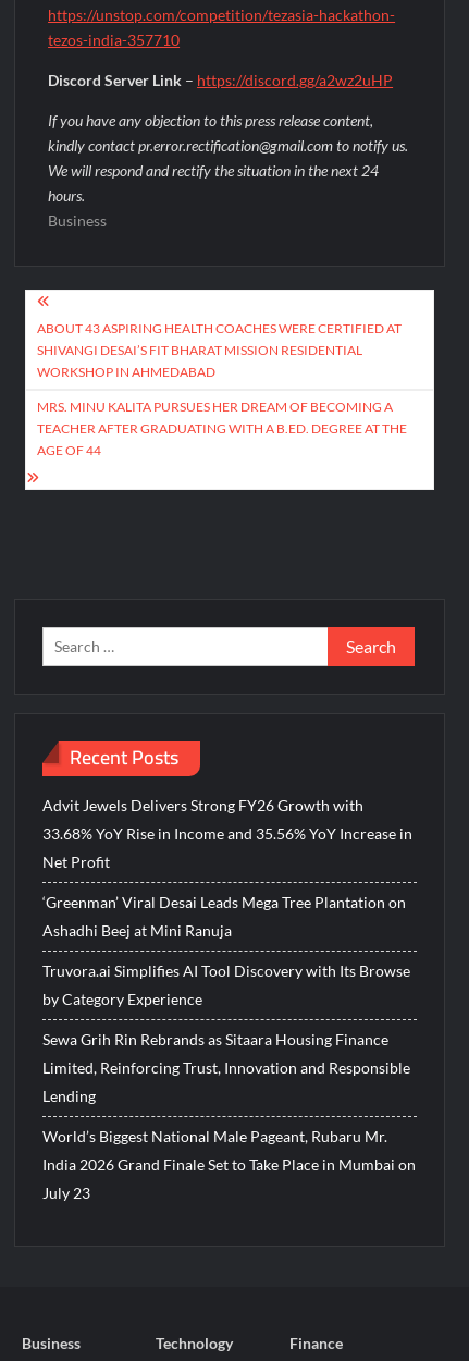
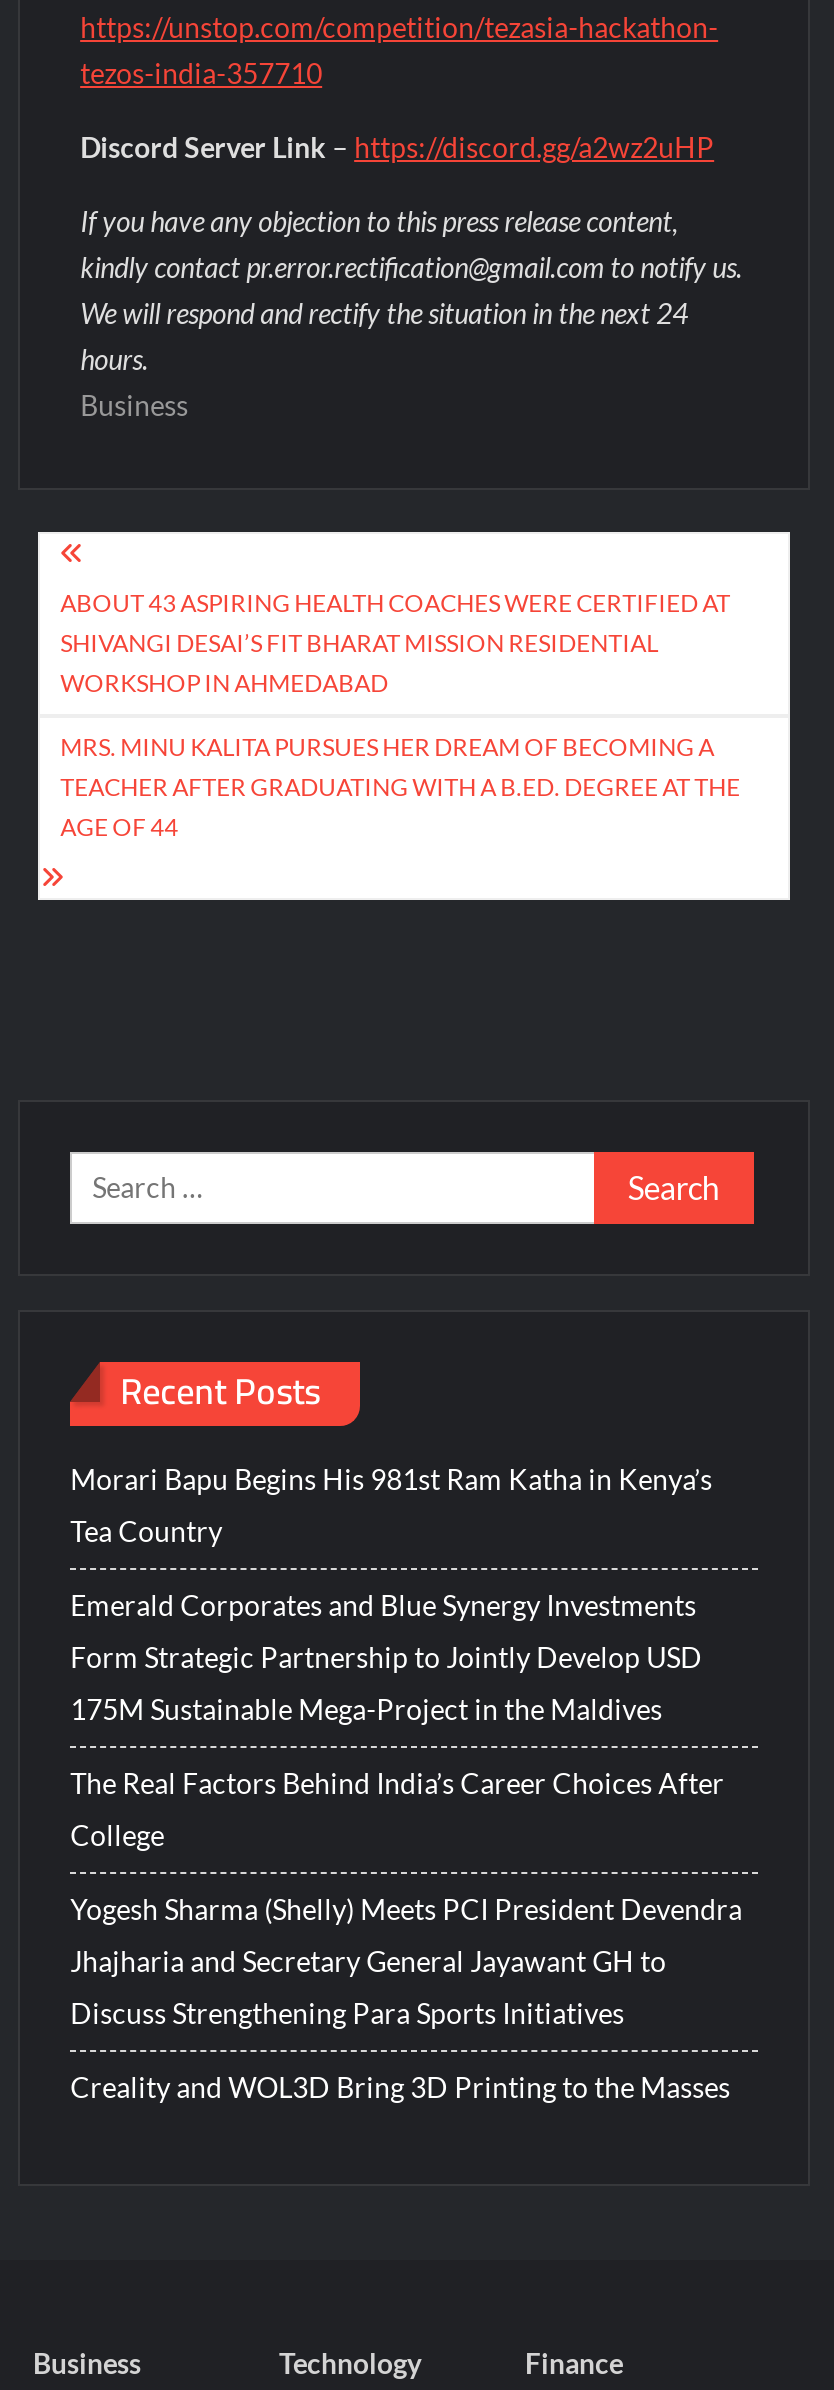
- Advit Jewels Delivers Strong FY26 Growth with
- 33.68% YoY Rise in Income and 35.56% YoY Increase in
- Net Profit
- ‘Greenman’ Viral Desai Leads Mega Tree Plantation on
- Ashadhi Beej at Mini Ranuja
- Truvora.ai Simplifies AI Tool Discovery with Its Browse
- by Category Experience
- Sewa Grih Rin Rebrands as Sitaara Housing Finance
- Limited, Reinforcing Trust, Innovation and Responsible
- Lending
- World’s Biggest National Male Pageant, Rubaru Mr.
- India 2026 Grand Finale Set to Take Place in Mumbai on
- July 23
+ Morari Bapu Begins His 981st Ram Katha in Kenya’s
+ Tea Country
+ Emerald Corporates and Blue Synergy Investments
+ Form Strategic Partnership to Jointly Develop USD
+ 175M Sustainable Mega-Project in the Maldives
+ The Real Factors Behind India’s Career Choices After
+ College
+ Yogesh Sharma (Shelly) Meets PCI President Devendra
+ Jhajharia and Secretary General Jayawant GH to
+ Discuss Strengthening Para Sports Initiatives
+ Creality and WOL3D Bring 3D Printing to the Masses
